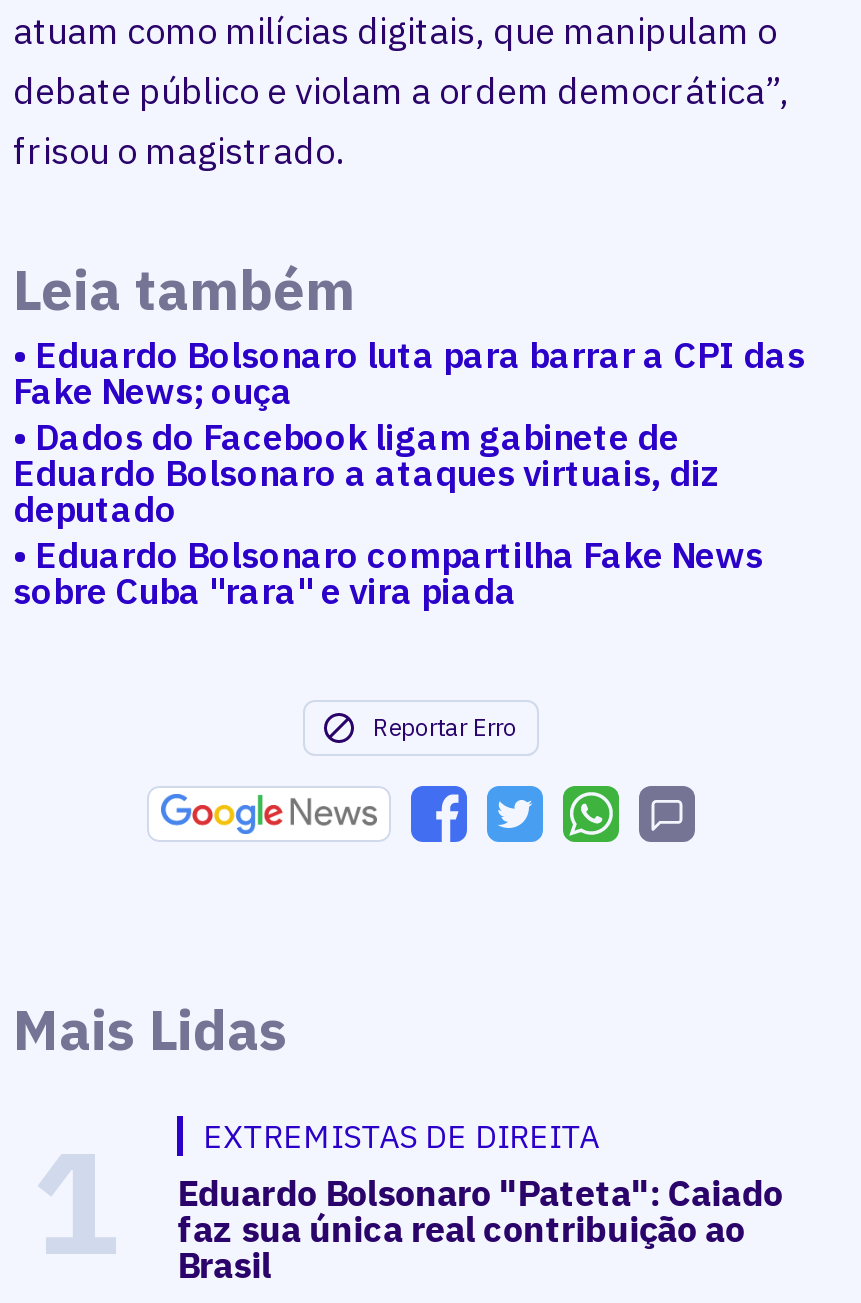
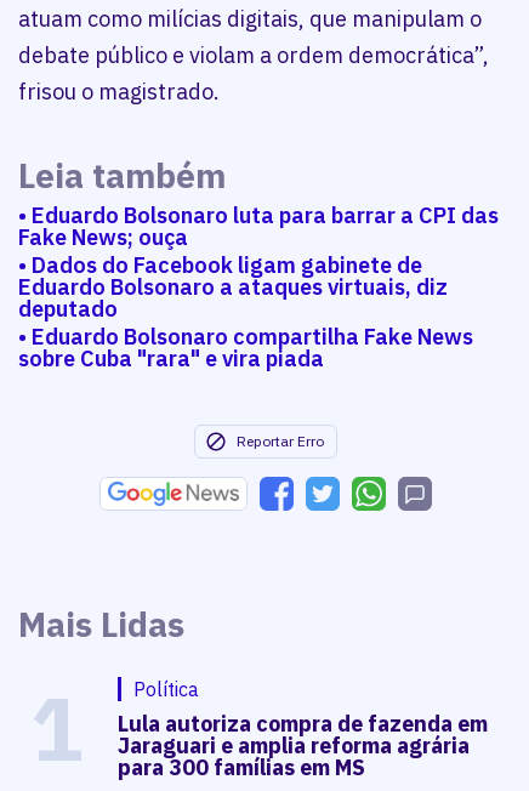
- EXTREMISTAS DE DIREITA
- Eduardo Bolsonaro "Pateta": Caiado
- faz sua única real contribuição ao
- Brasil
+ Política
+ Lula autoriza compra de fazenda em
+ Jaraguari e amplia reforma agrária
+ para 300 famílias em MS
